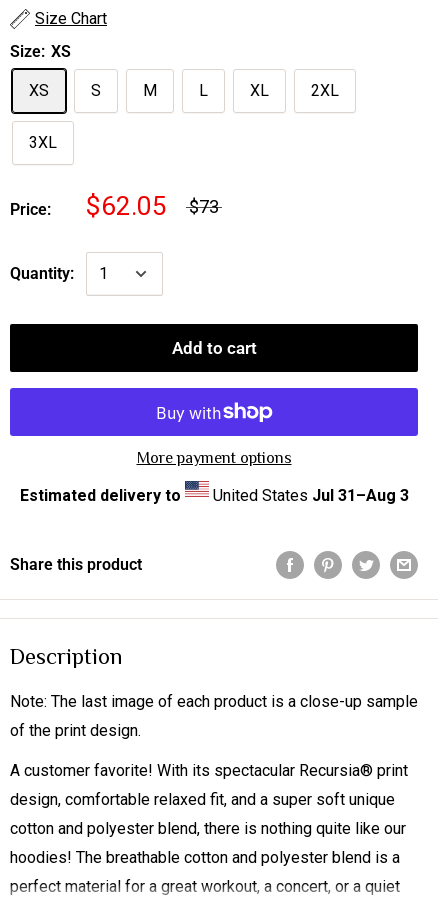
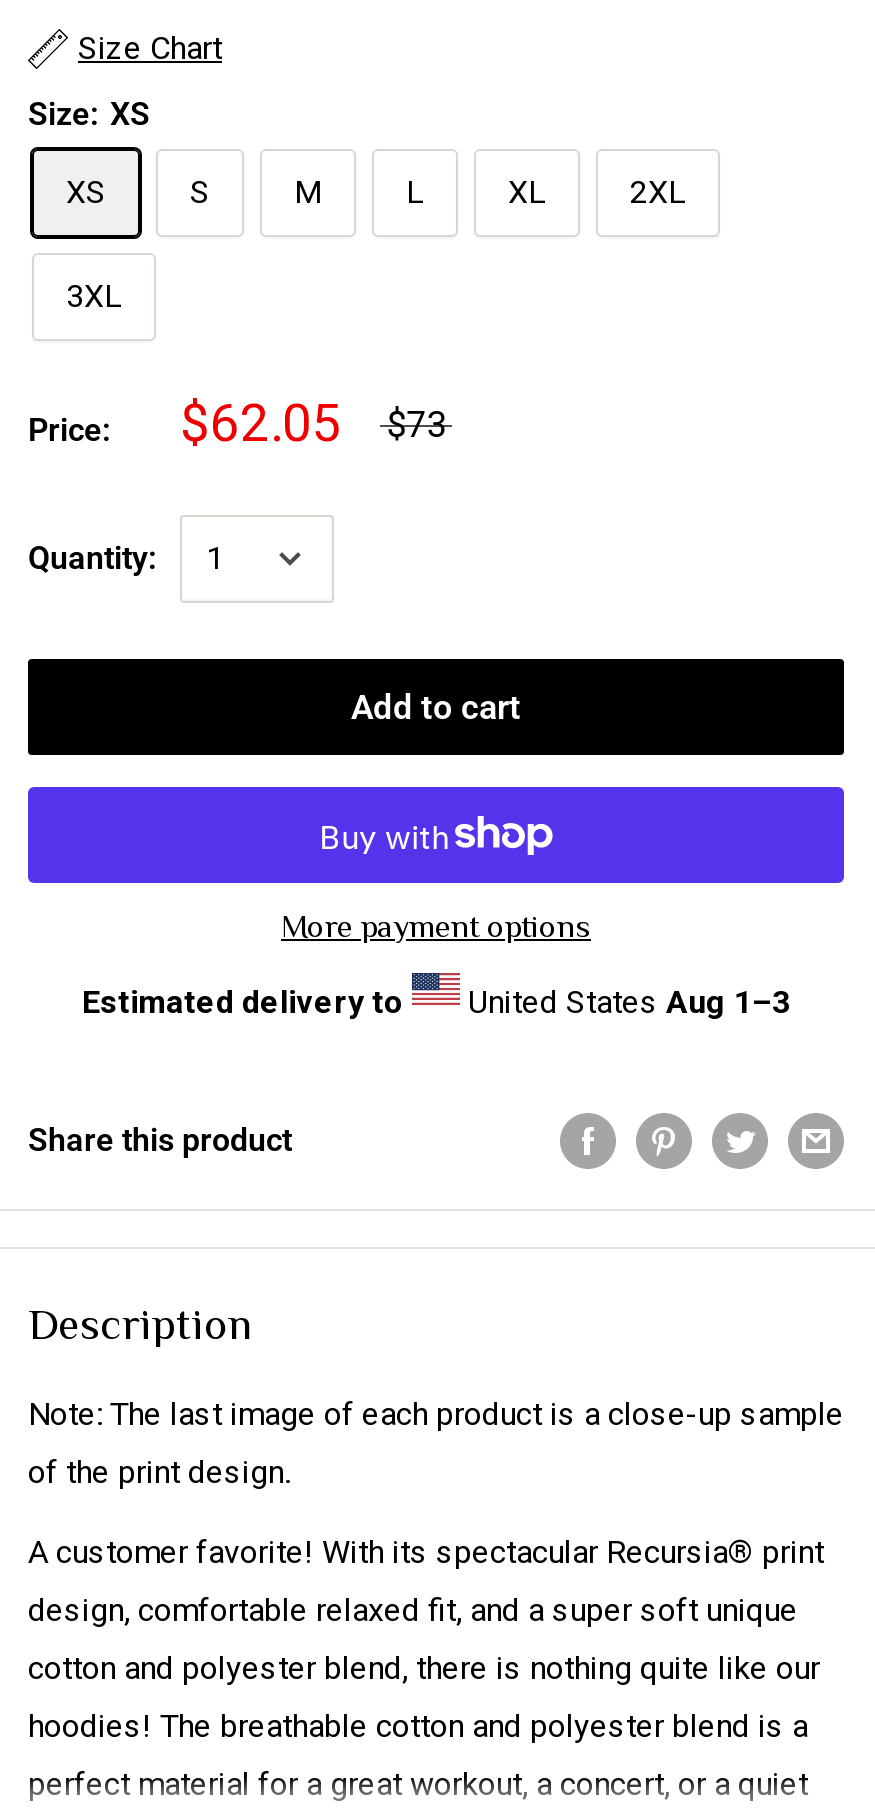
- United States Jul 31–Aug 3
+ United States Aug 1–3
